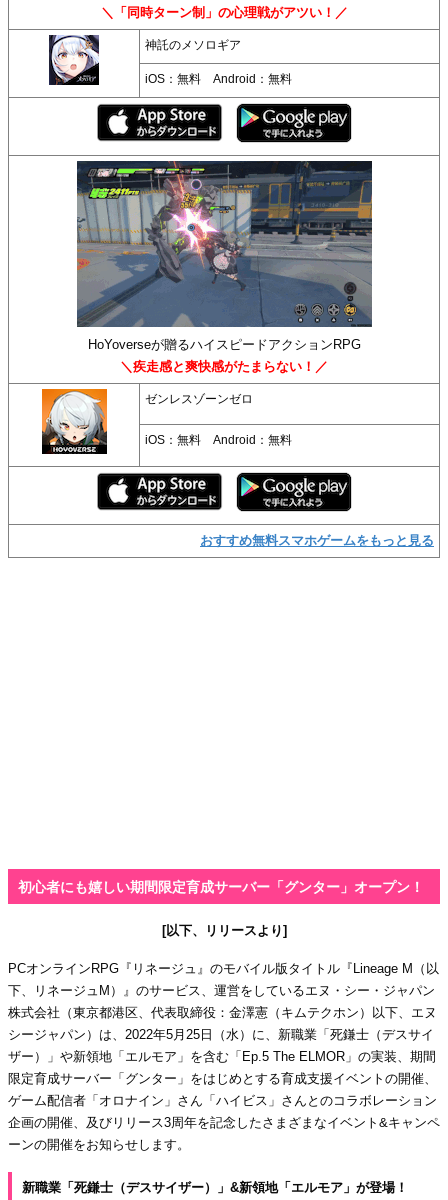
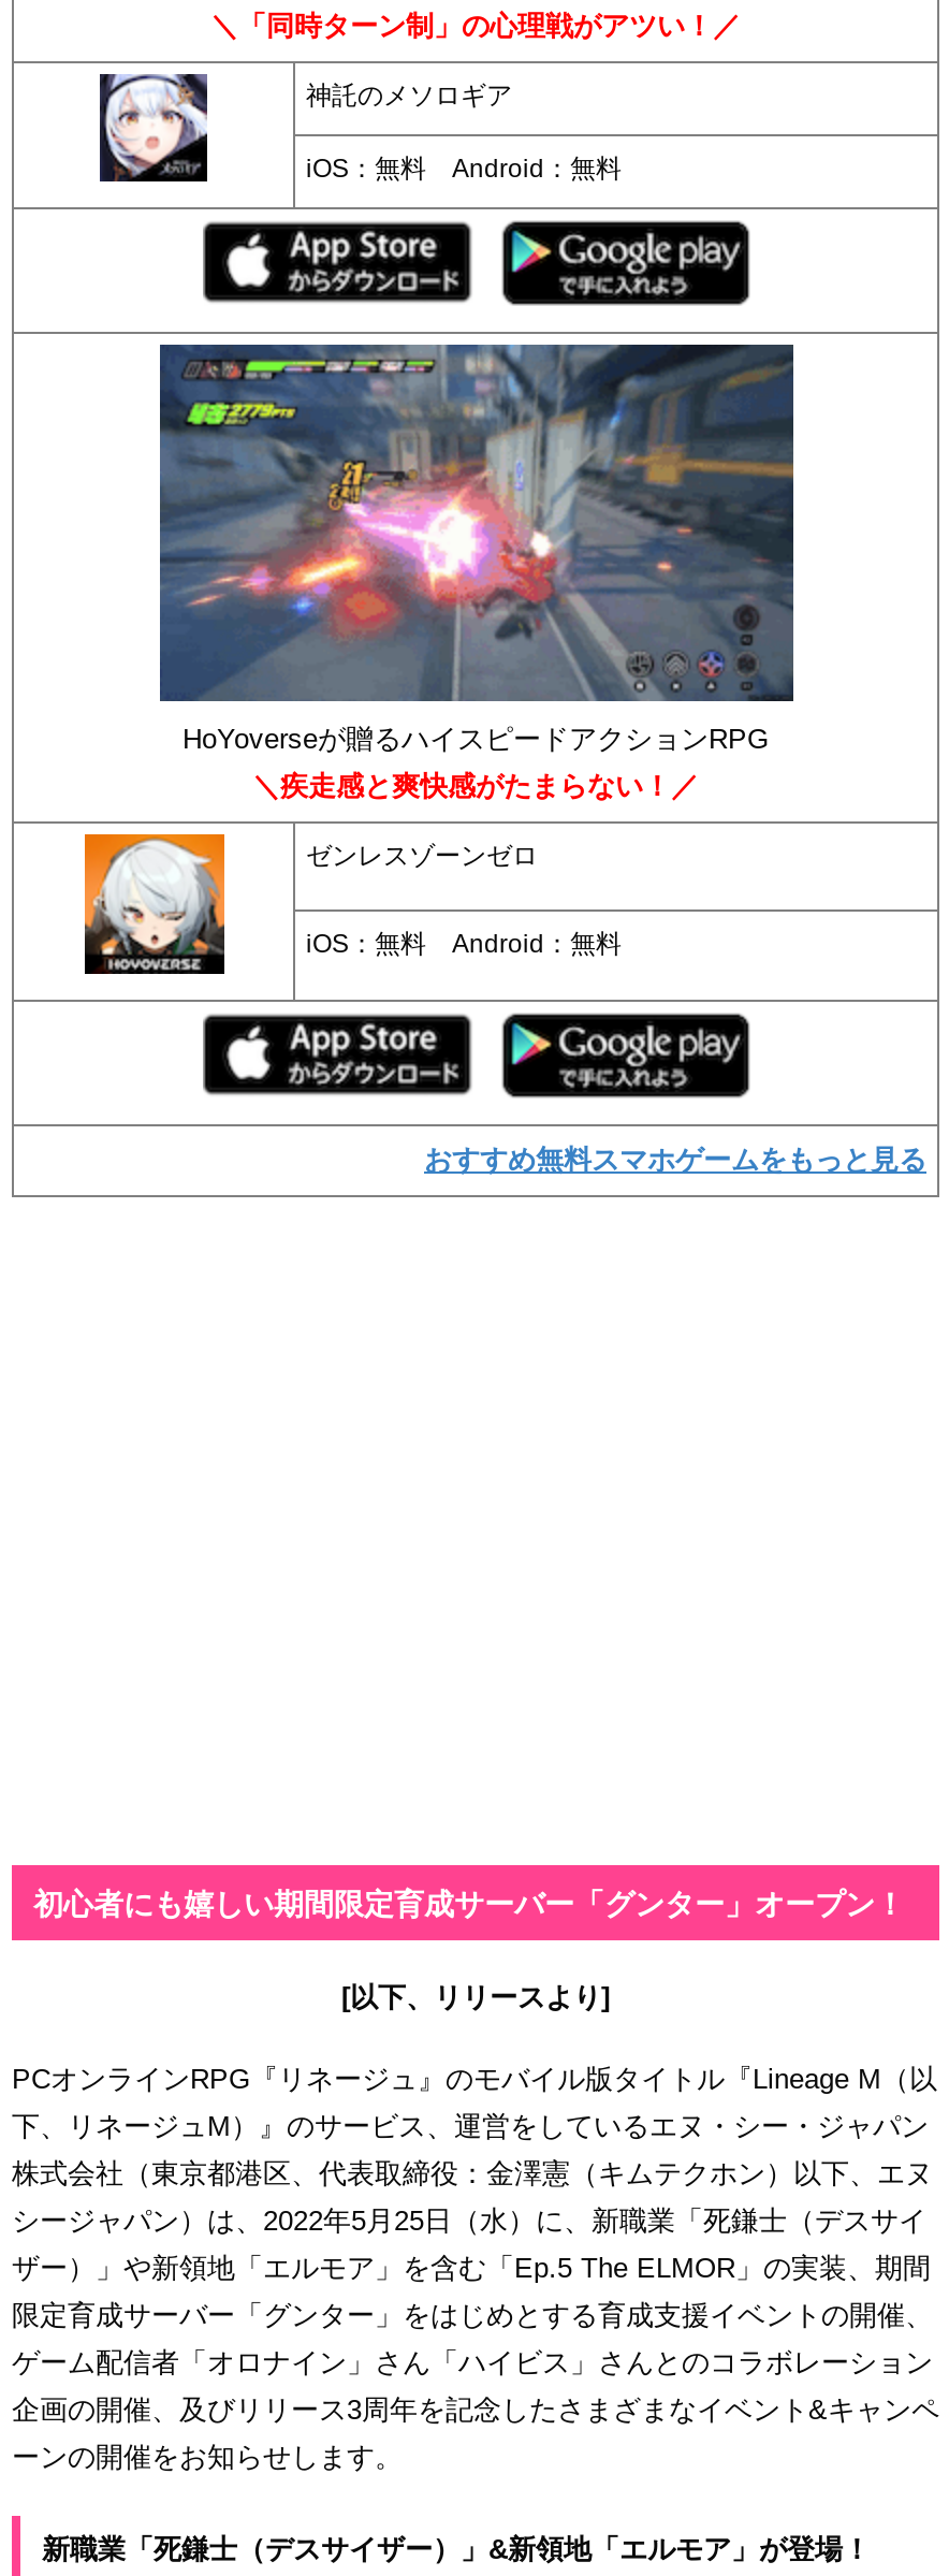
- [image]
+ [image]
